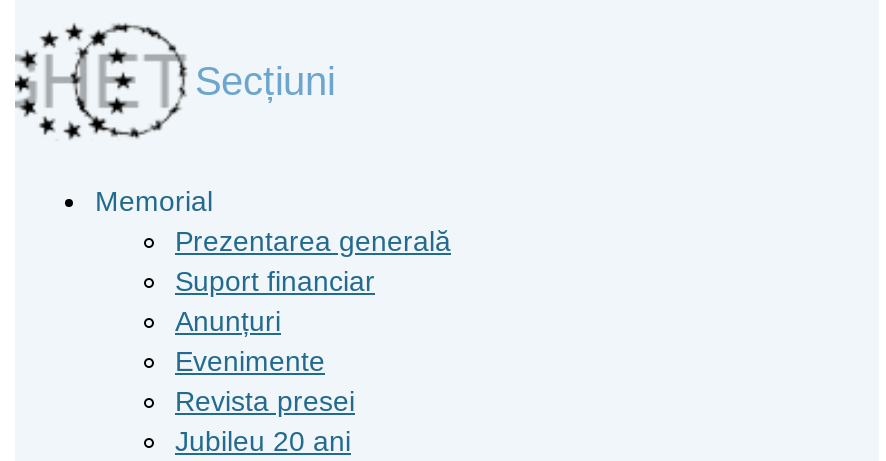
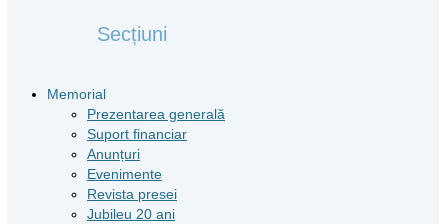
- [image]
